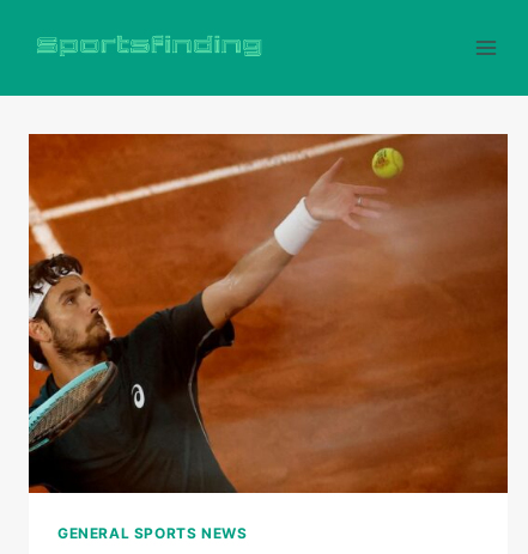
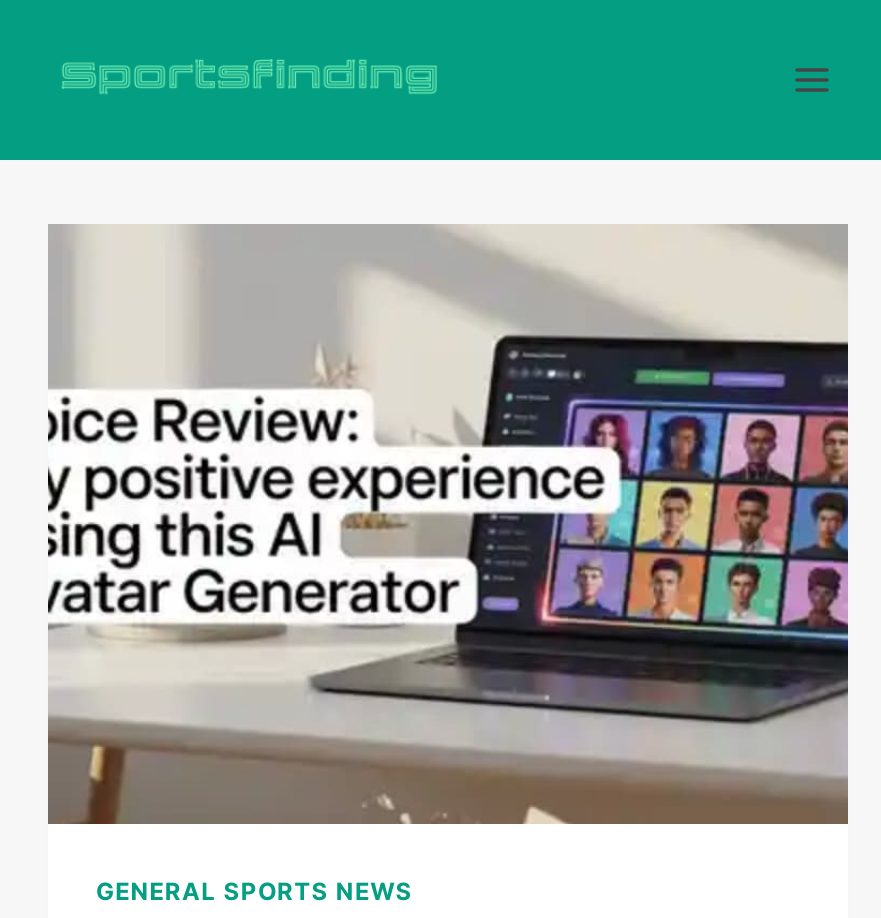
- [image]
+ [image]
